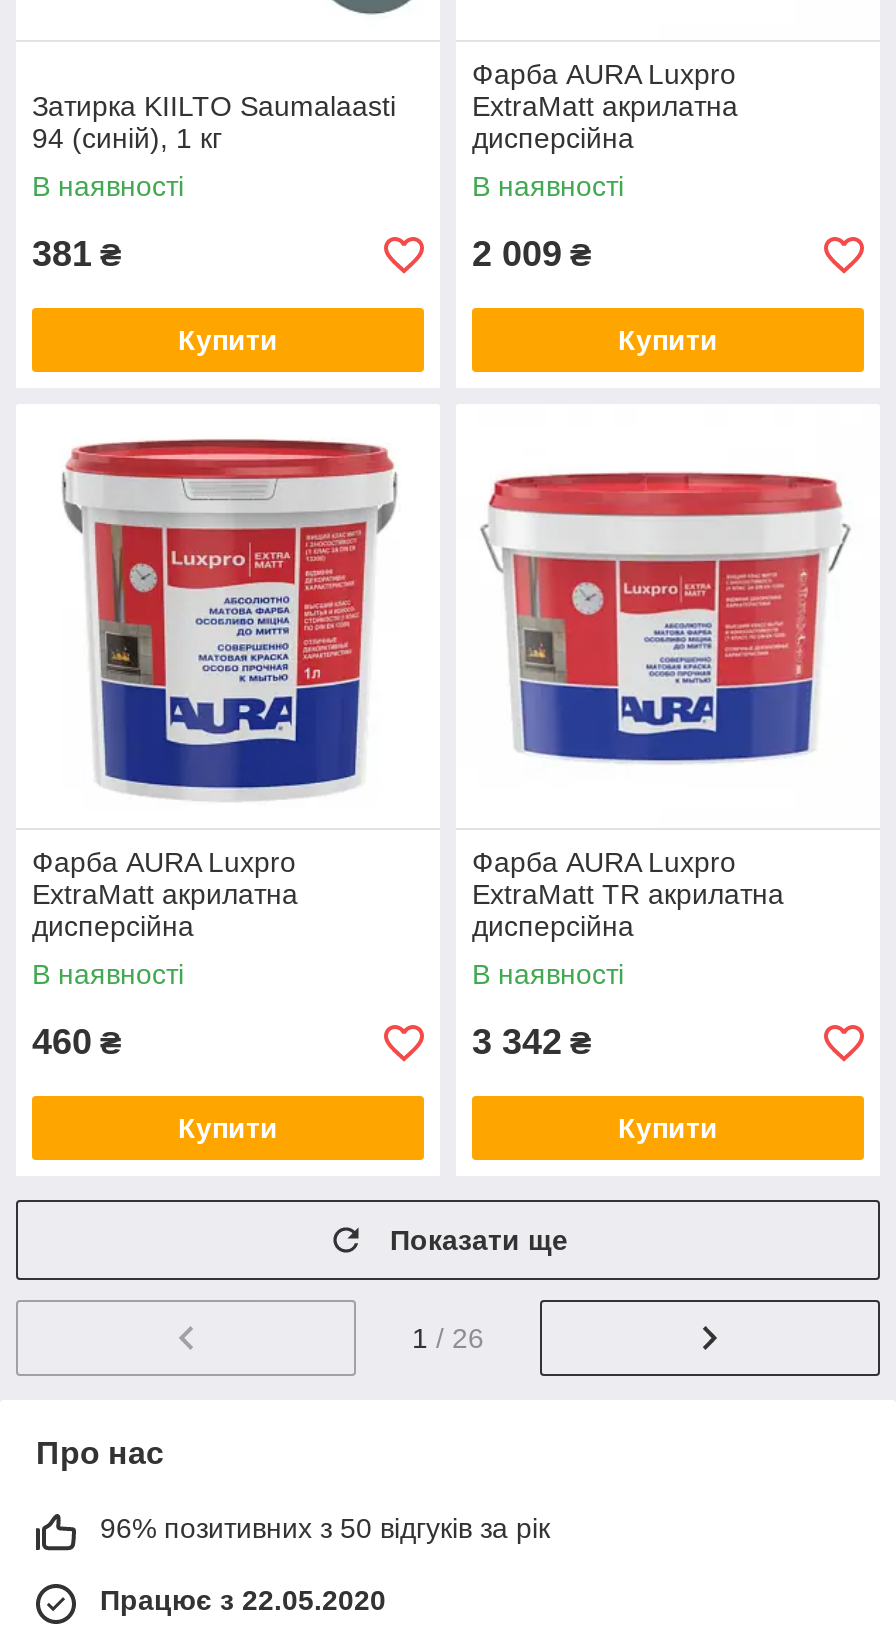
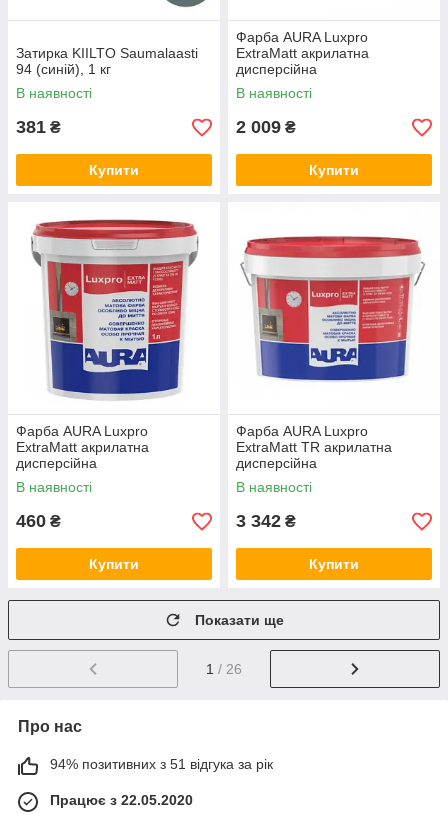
- 96% позитивних з 50 відгуків за рік
+ 94% позитивних з 51 відгука за рік
